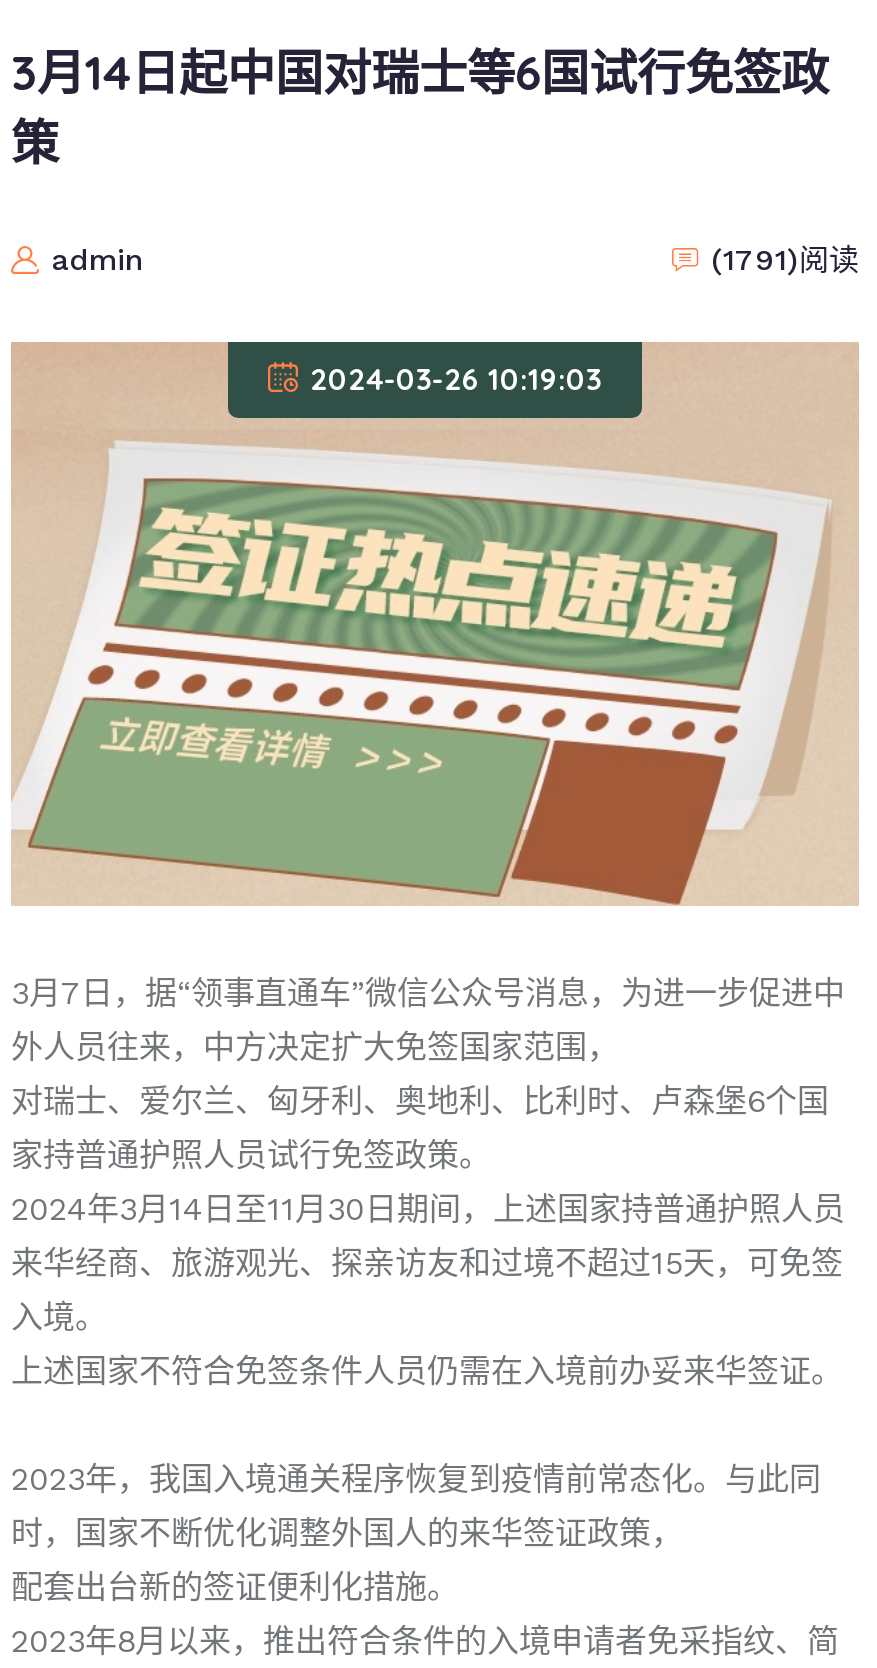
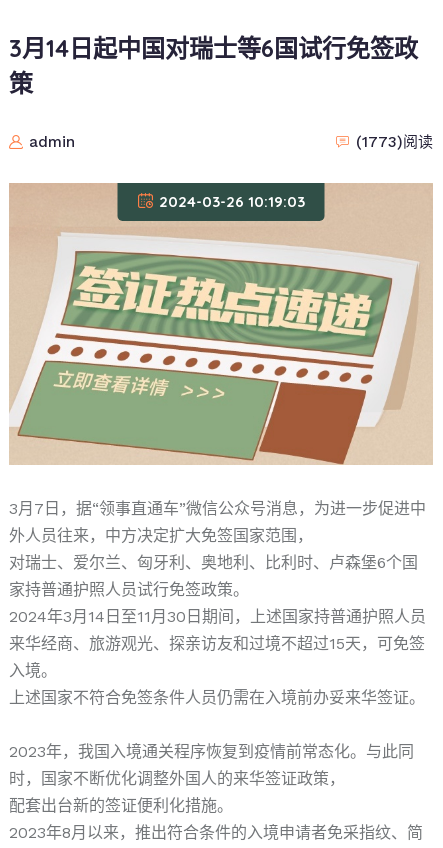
- (1791)阅读
+ (1773)阅读
